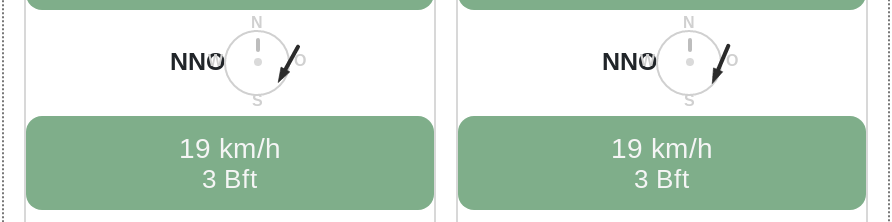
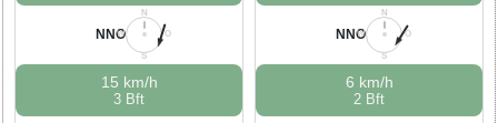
- 19 km/h
+ 15 km/h

- 19 km/h
- 3 Bft
+ 6 km/h
+ 2 Bft
